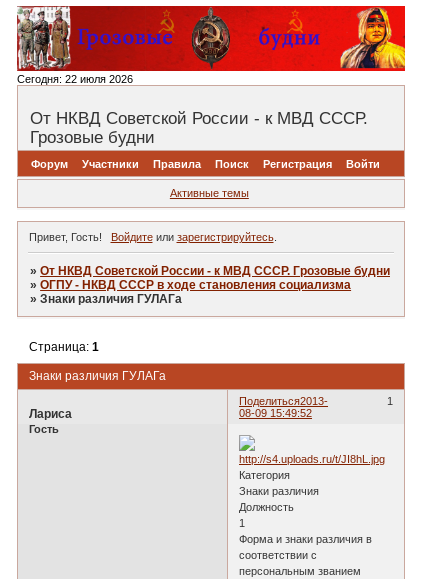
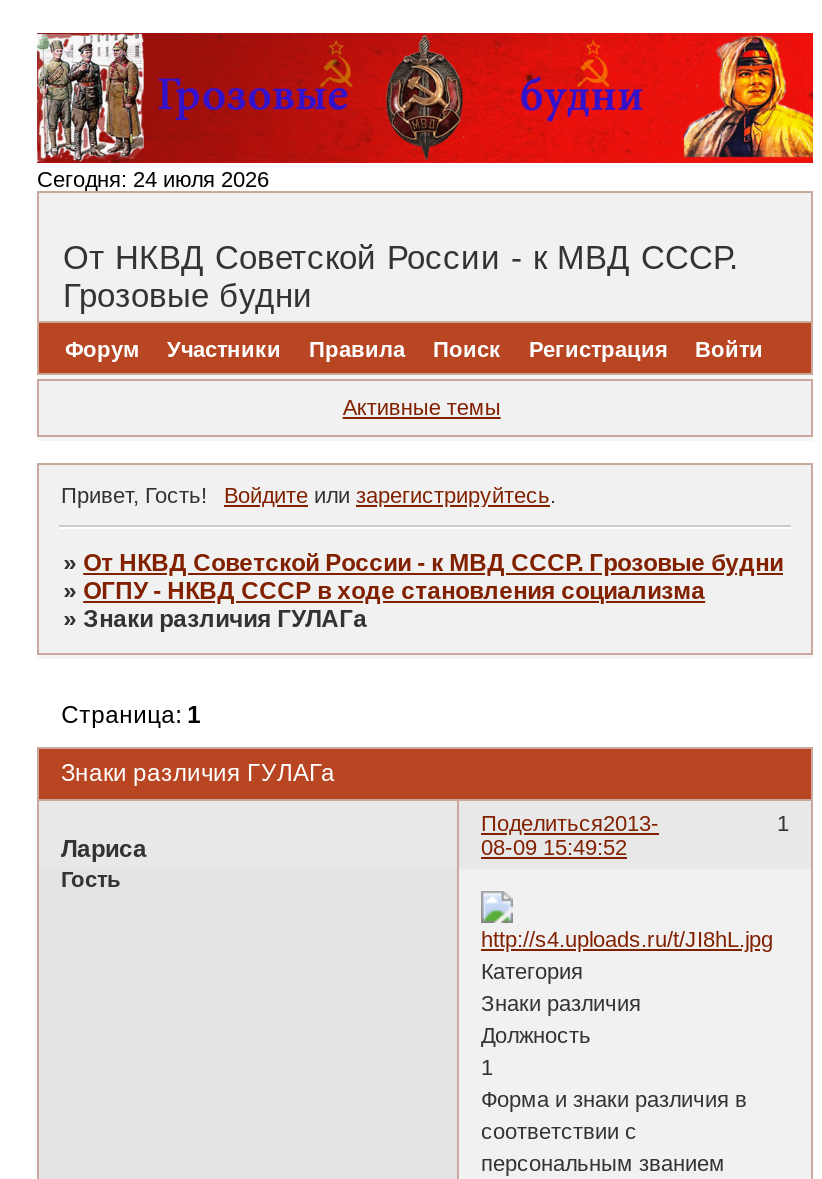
- Сегодня: 22 июля 2026
+ Сегодня: 24 июля 2026
